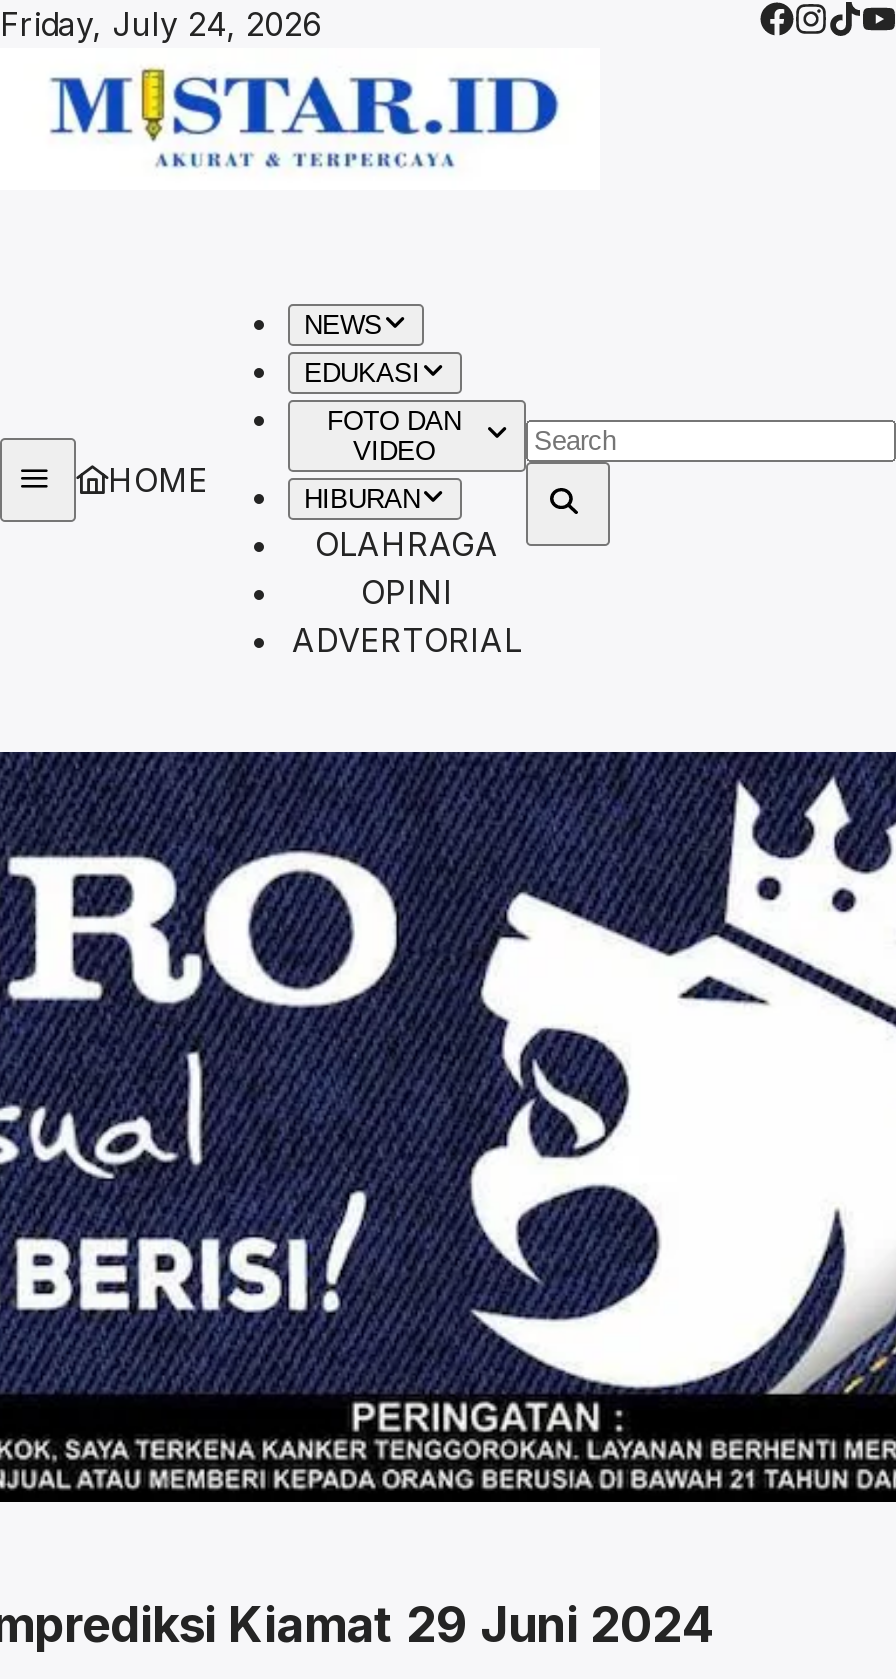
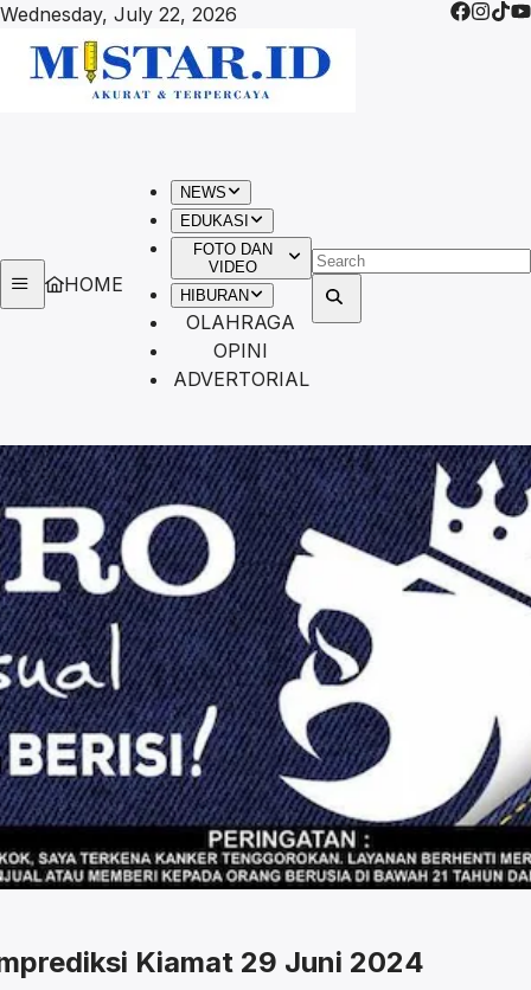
- Friday, July 24, 2026
+ Wednesday, July 22, 2026
